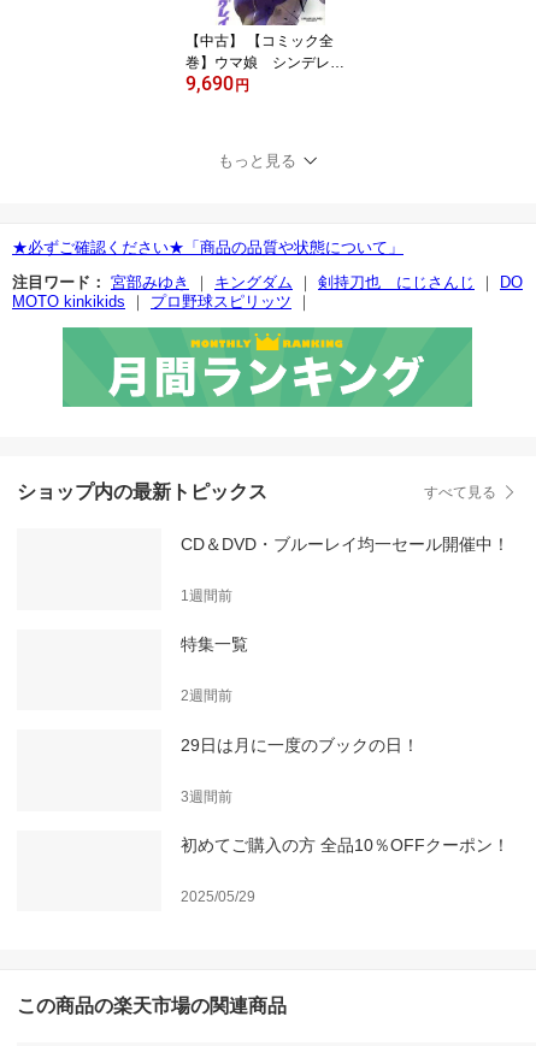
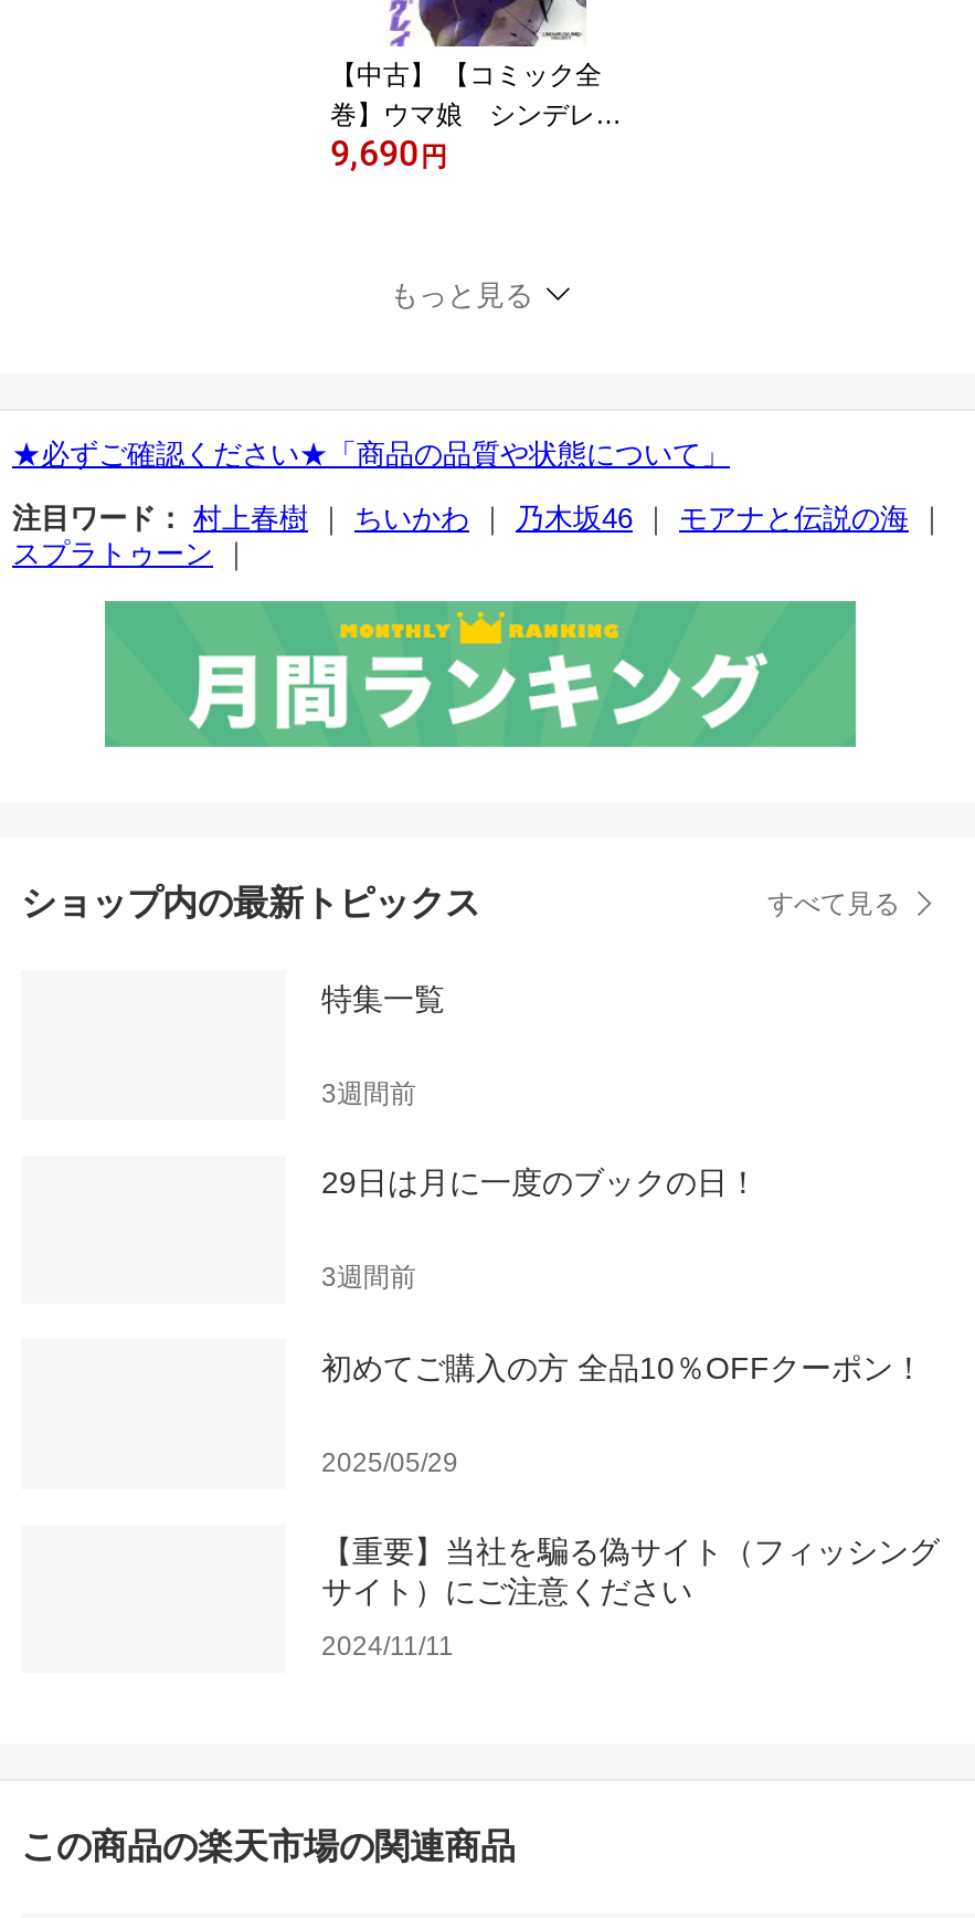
- 注目ワード： 宮部みゆき｜キングダム｜剣持刀也 にじさんじ｜DO
- MOTO kinkikids｜プロ野球スピリッツ｜
+ 注目ワード： 村上春樹｜ちいかわ｜乃木坂46｜モアナと伝説の海｜
+ スプラトゥーン｜

- CD＆DVD・ブルーレイ均一セール開催中！
- 1週間前

moved up: 特集一覧

- 2週間前
+ 3週間前

moved up: 29日は月に一度のブックの日！ | 3週間前 | 初めてご購入の方 全品10％OFFクーポン！ | 2025/05/29

+ 【重要】当社を騙る偽サイト（フィッシング
+ サイト）にご注意ください
+ 2024/11/11
